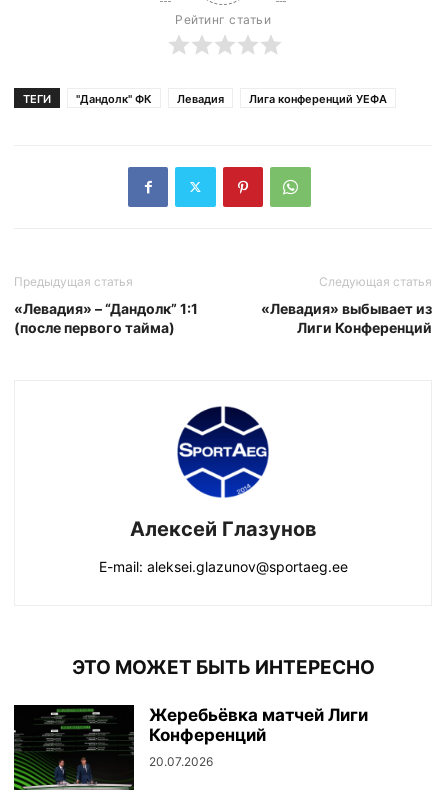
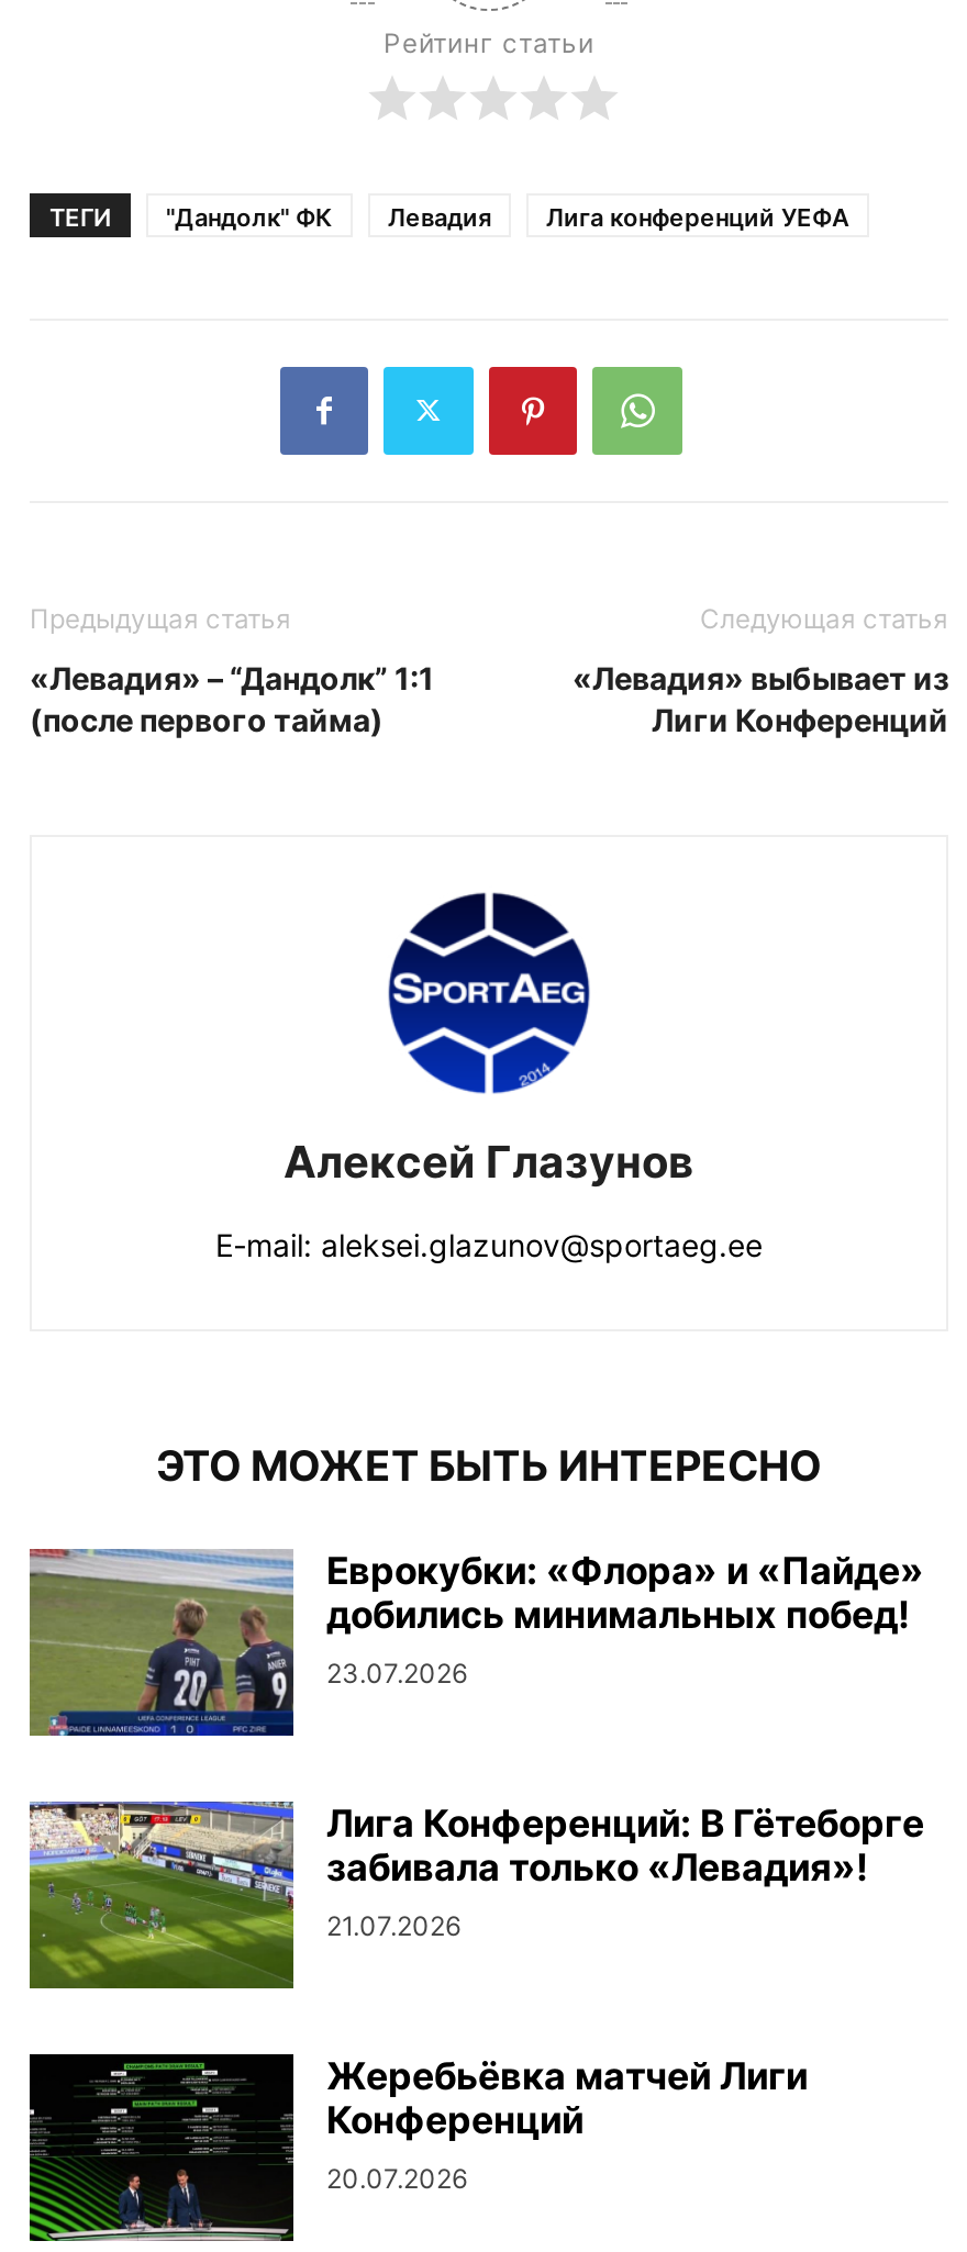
+ [image]
+ Еврокубки: «Флора» и «Пайде»
+ добились минимальных побед!
+ 23.07.2026

+ [image]
+ Лига Конференций: В Гётеборге
+ забивала только «Левадия»!
+ 21.07.2026
